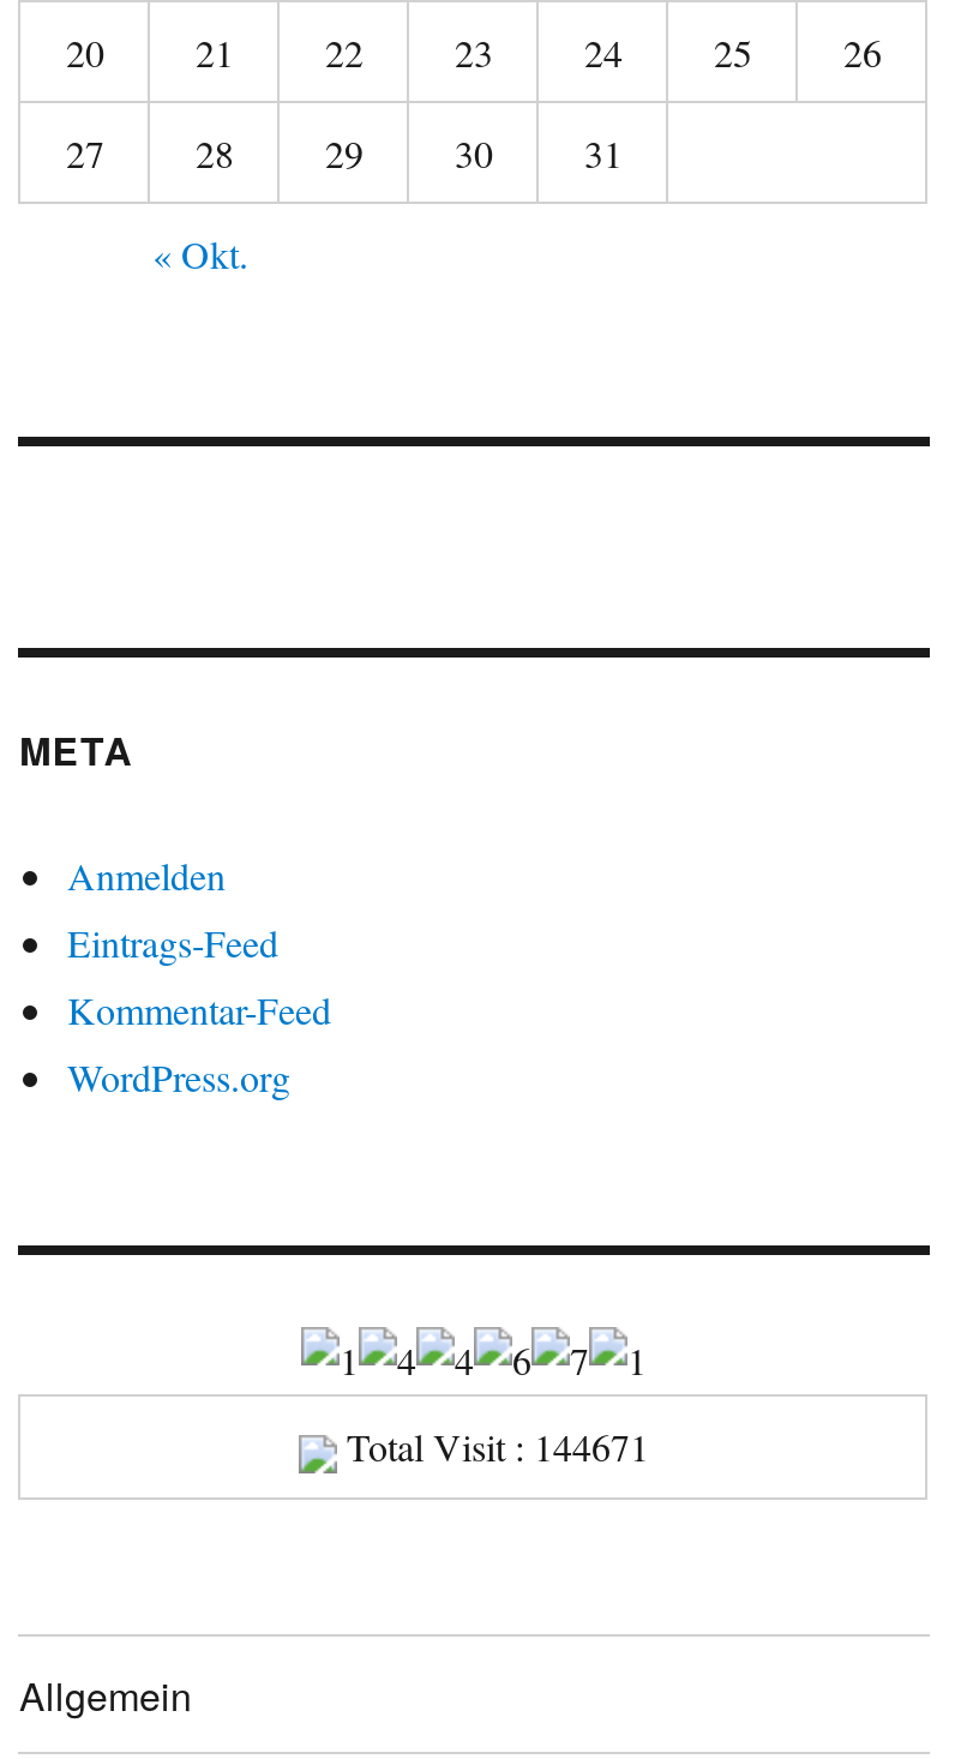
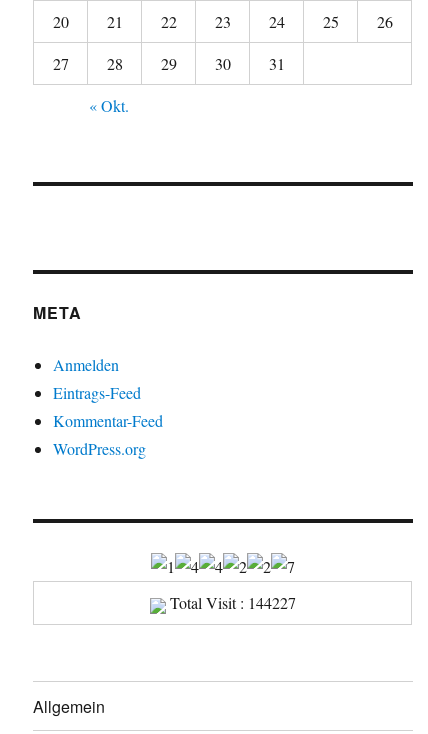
- Total Visit : 144671
+ Total Visit : 144227
